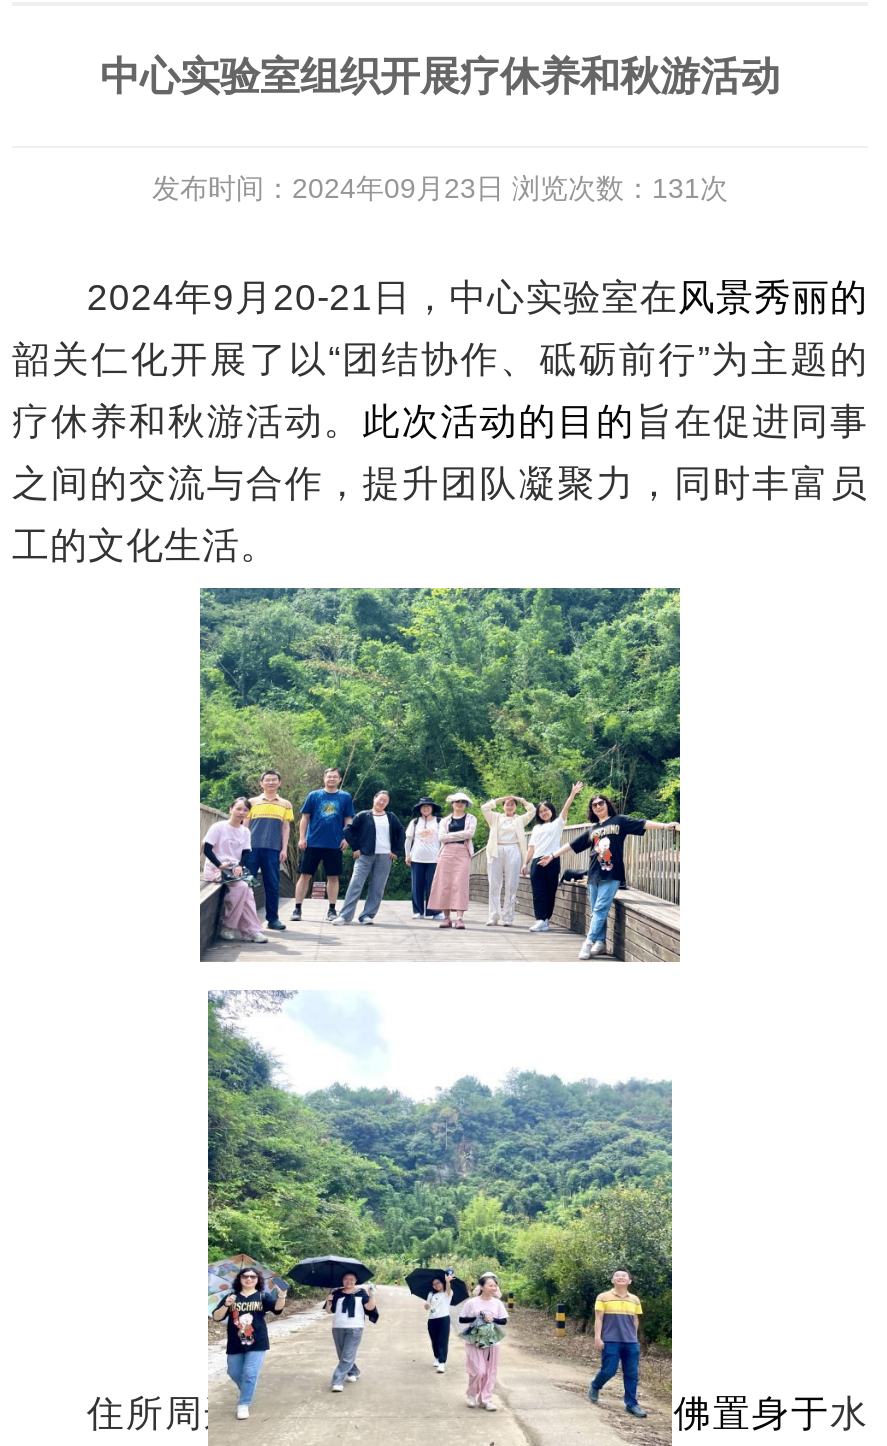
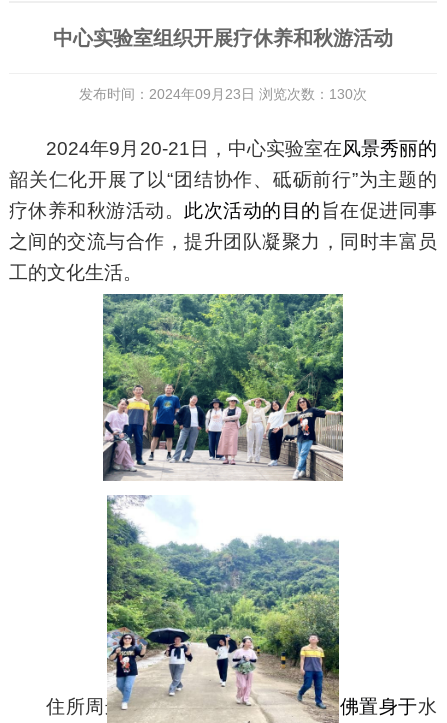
- 发布时间：2024年09月23日 浏览次数：131次
+ 发布时间：2024年09月23日 浏览次数：130次
